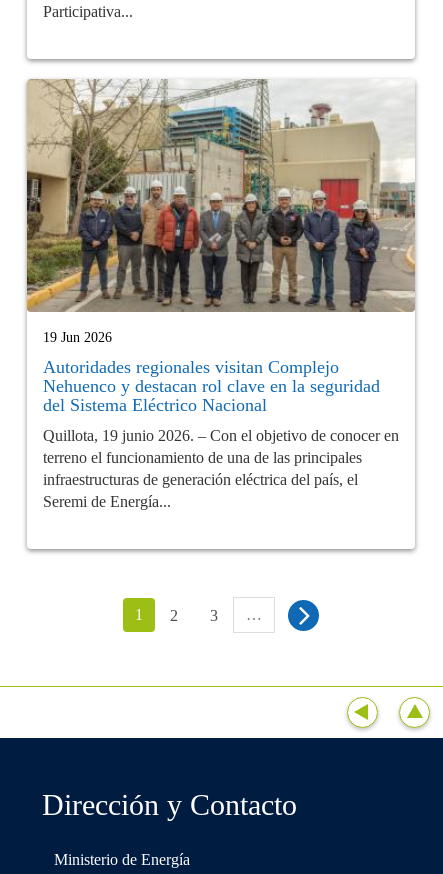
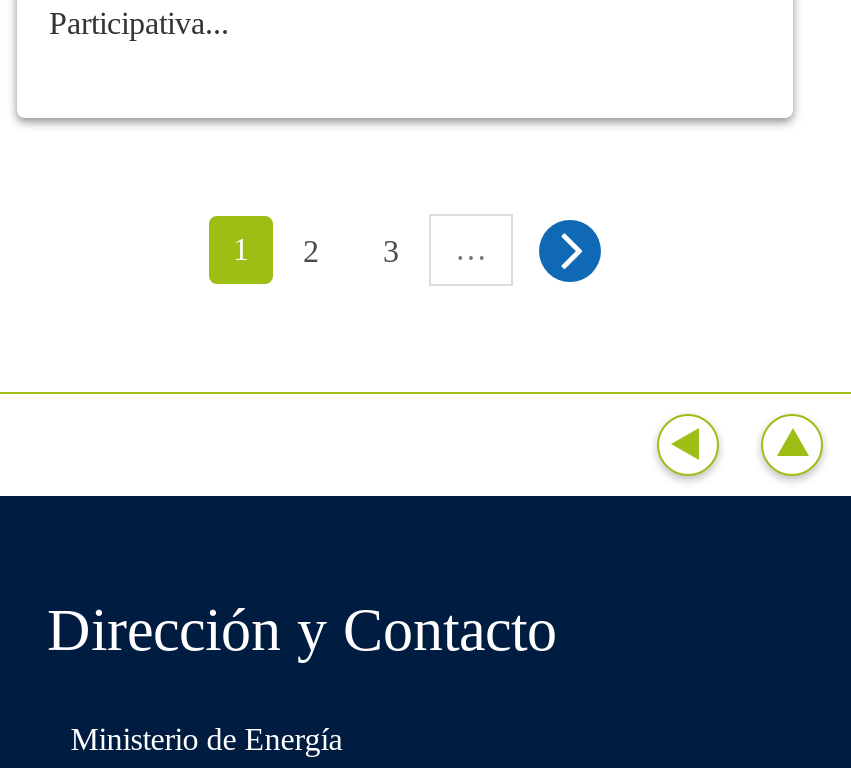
- [image]
- 19 Jun 2026
- Autoridades regionales visitan Complejo
- Nehuenco y destacan rol clave en la seguridad
- del Sistema Eléctrico Nacional
- Quillota, 19 junio 2026. – Con el objetivo de conocer en
- terreno el funcionamiento de una de las principales
- infraestructuras de generación eléctrica del país, el
- Seremi de Energía...
